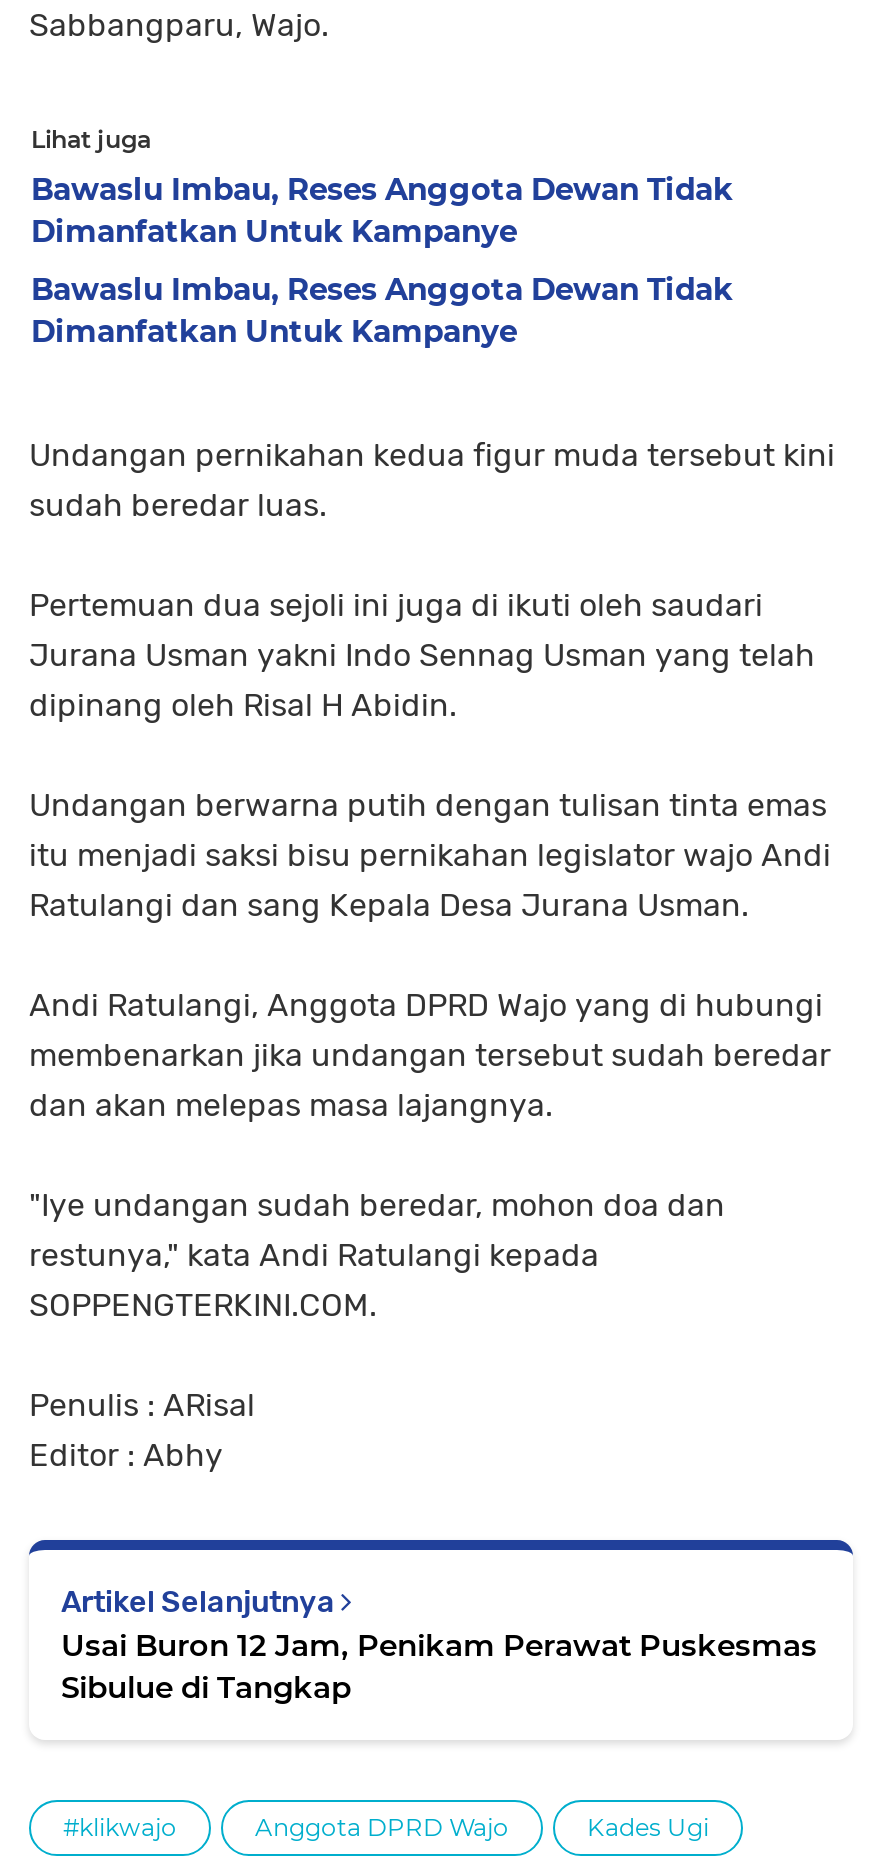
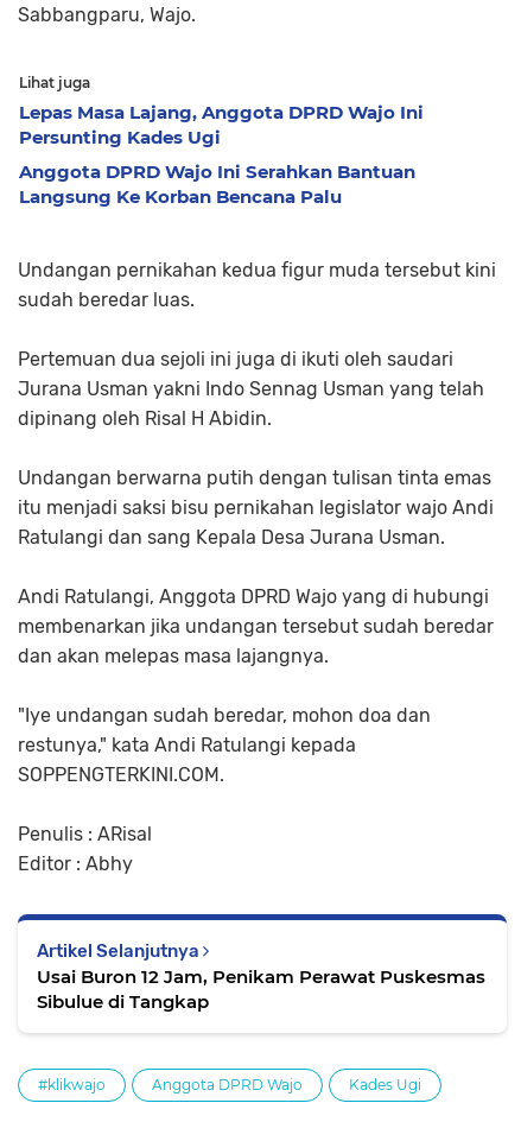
- Bawaslu Imbau, Reses Anggota Dewan Tidak
- Dimanfatkan Untuk Kampanye
+ Lepas Masa Lajang, Anggota DPRD Wajo Ini
+ Persunting Kades Ugi

- Bawaslu Imbau, Reses Anggota Dewan Tidak
- Dimanfatkan Untuk Kampanye
+ Anggota DPRD Wajo Ini Serahkan Bantuan
+ Langsung Ke Korban Bencana Palu
